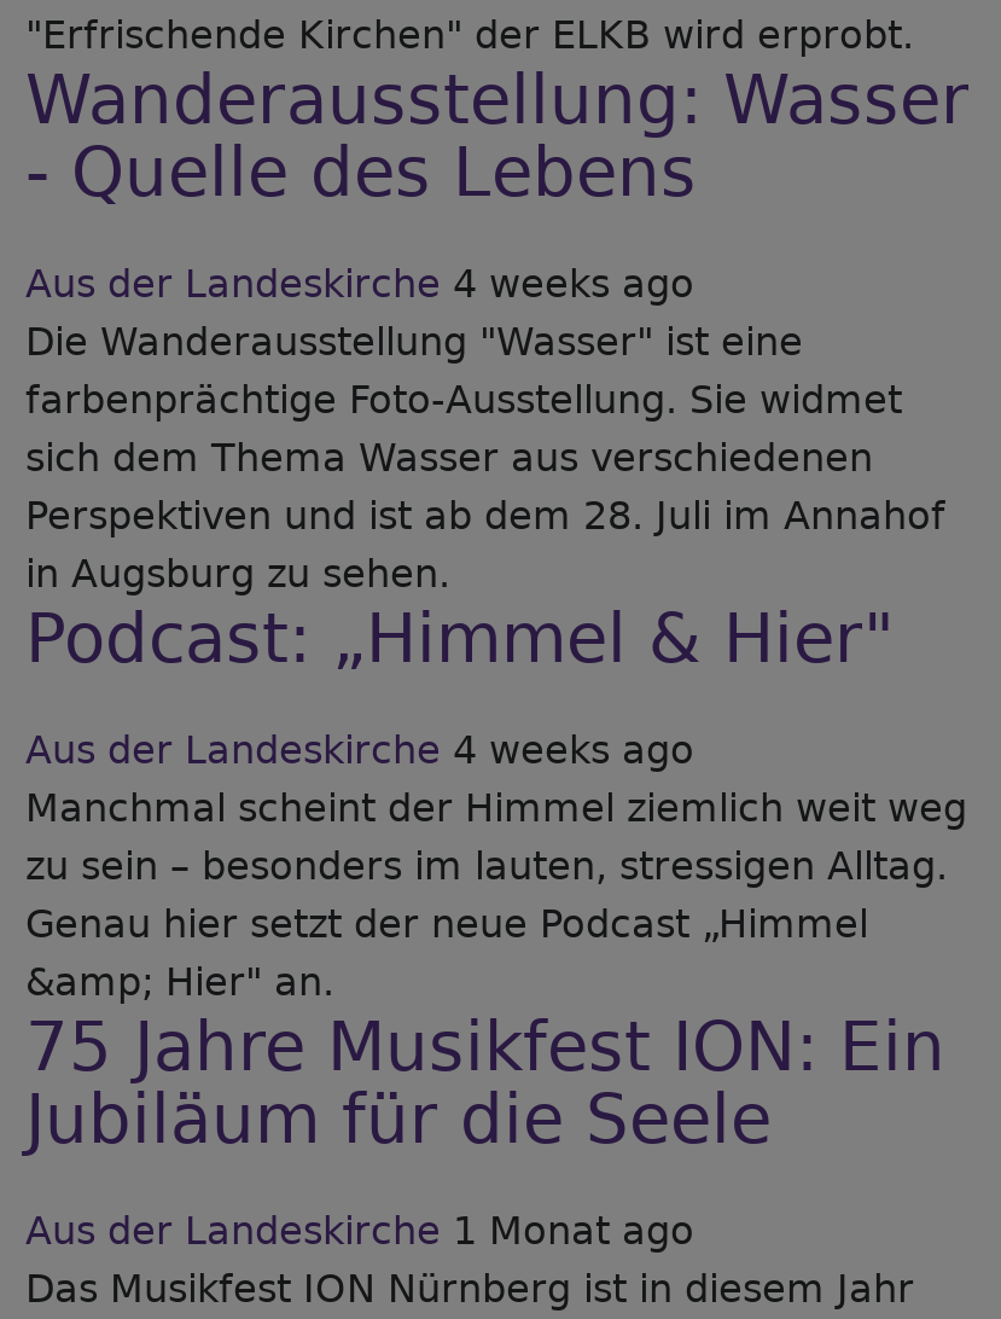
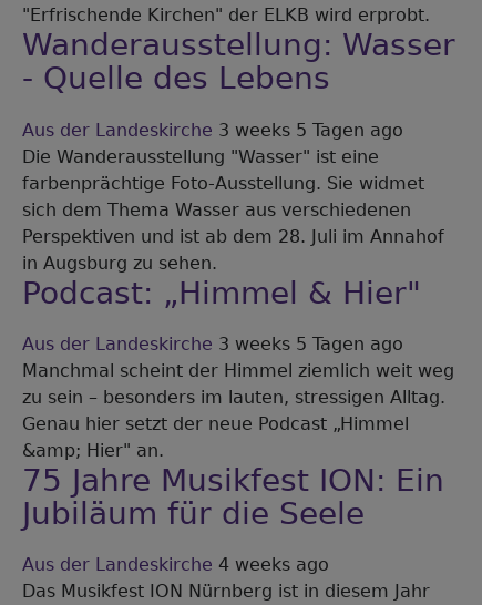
- Aus der Landeskirche 4 weeks ago
+ Aus der Landeskirche 3 weeks 5 Tagen ago

- Aus der Landeskirche 4 weeks ago
+ Aus der Landeskirche 3 weeks 5 Tagen ago

- Aus der Landeskirche 1 Monat ago
+ Aus der Landeskirche 4 weeks ago
